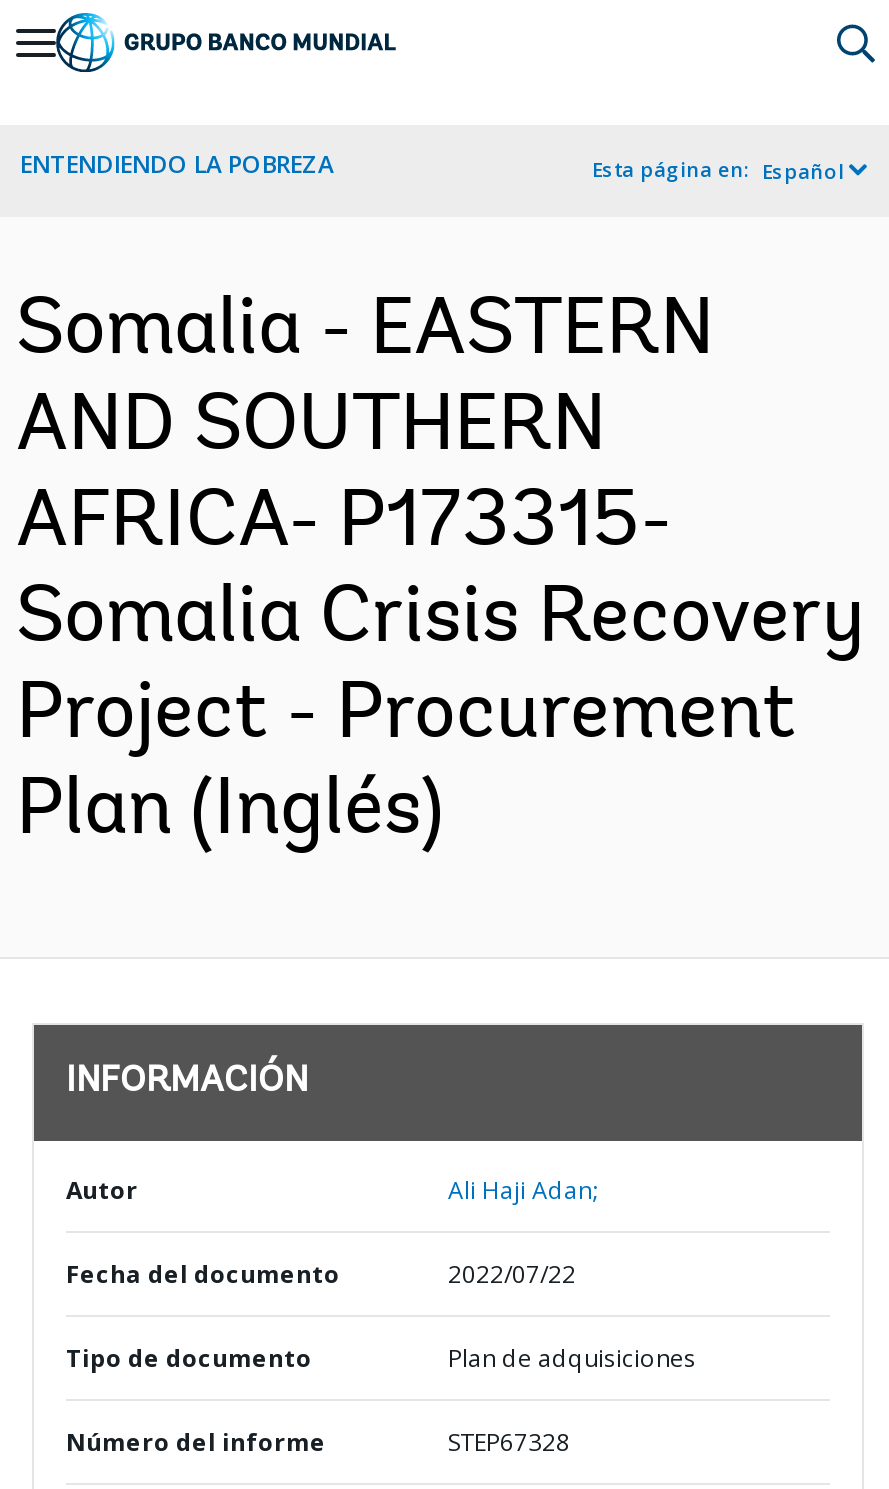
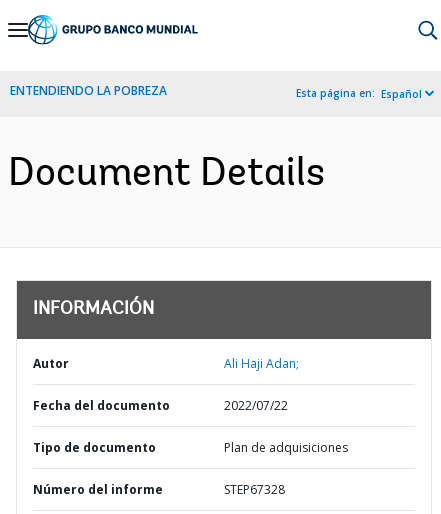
- Somalia - EASTERN
- AND SOUTHERN
- AFRICA- P173315-
- Somalia Crisis Recovery
- Project - Procurement
- Plan (Inglés)
+ Document Details
